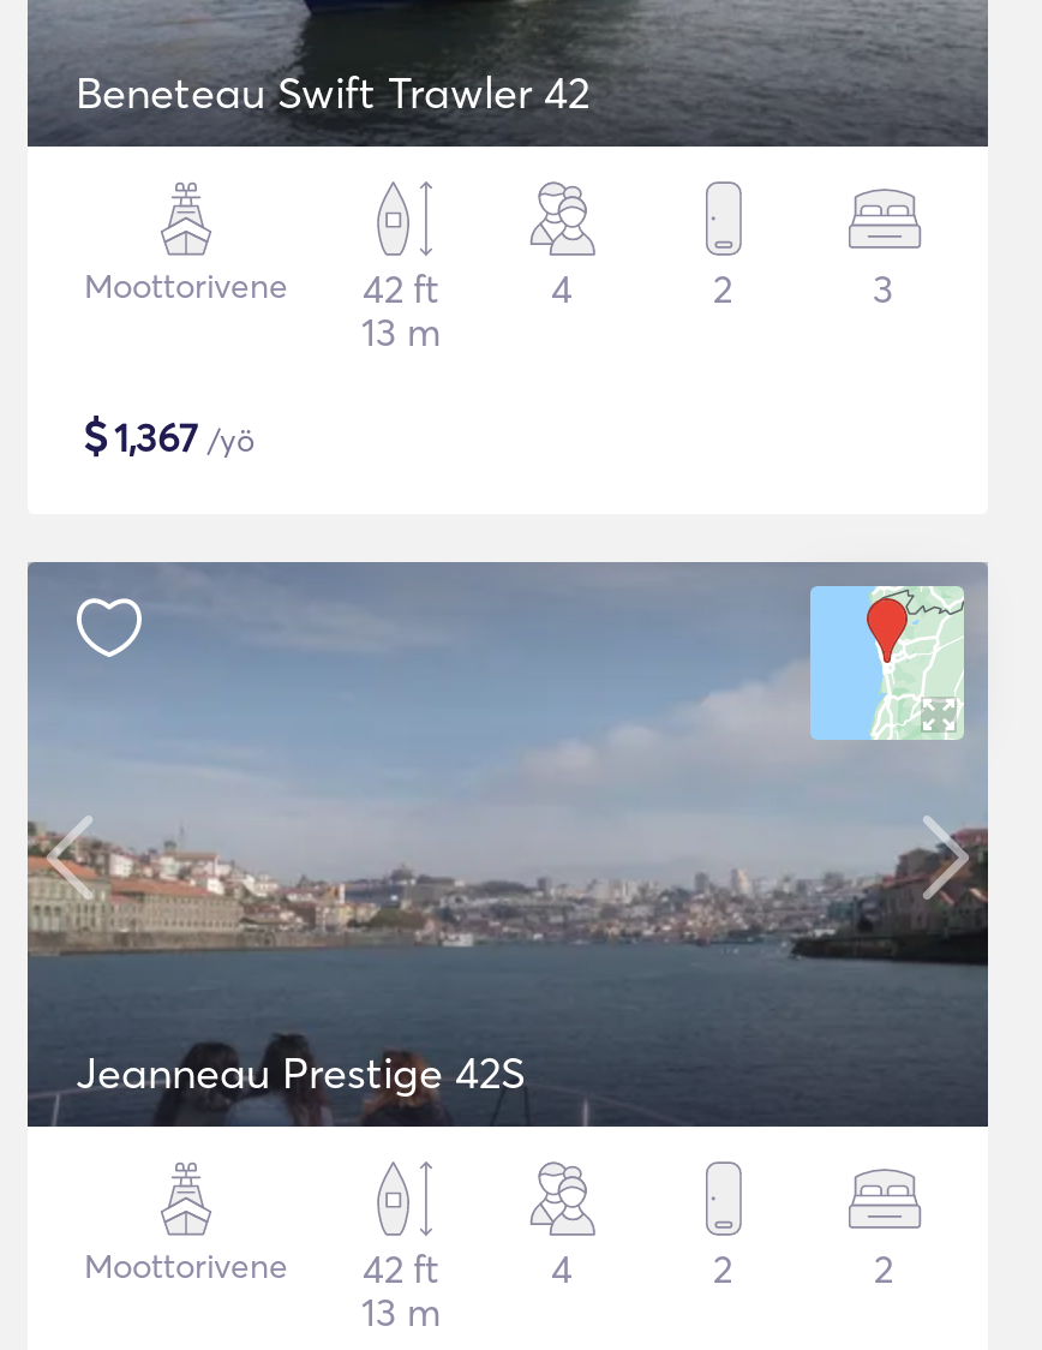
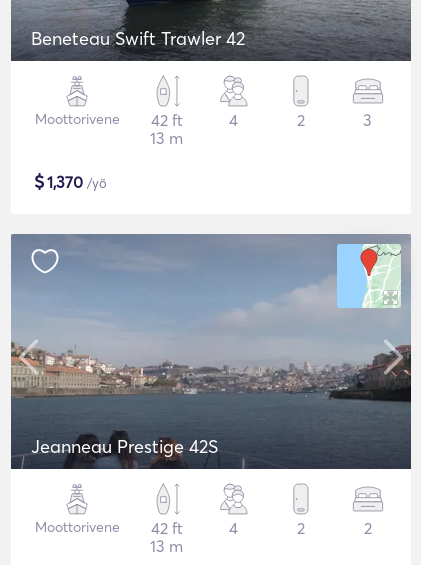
- $1,367 /yö
+ $1,370 /yö
